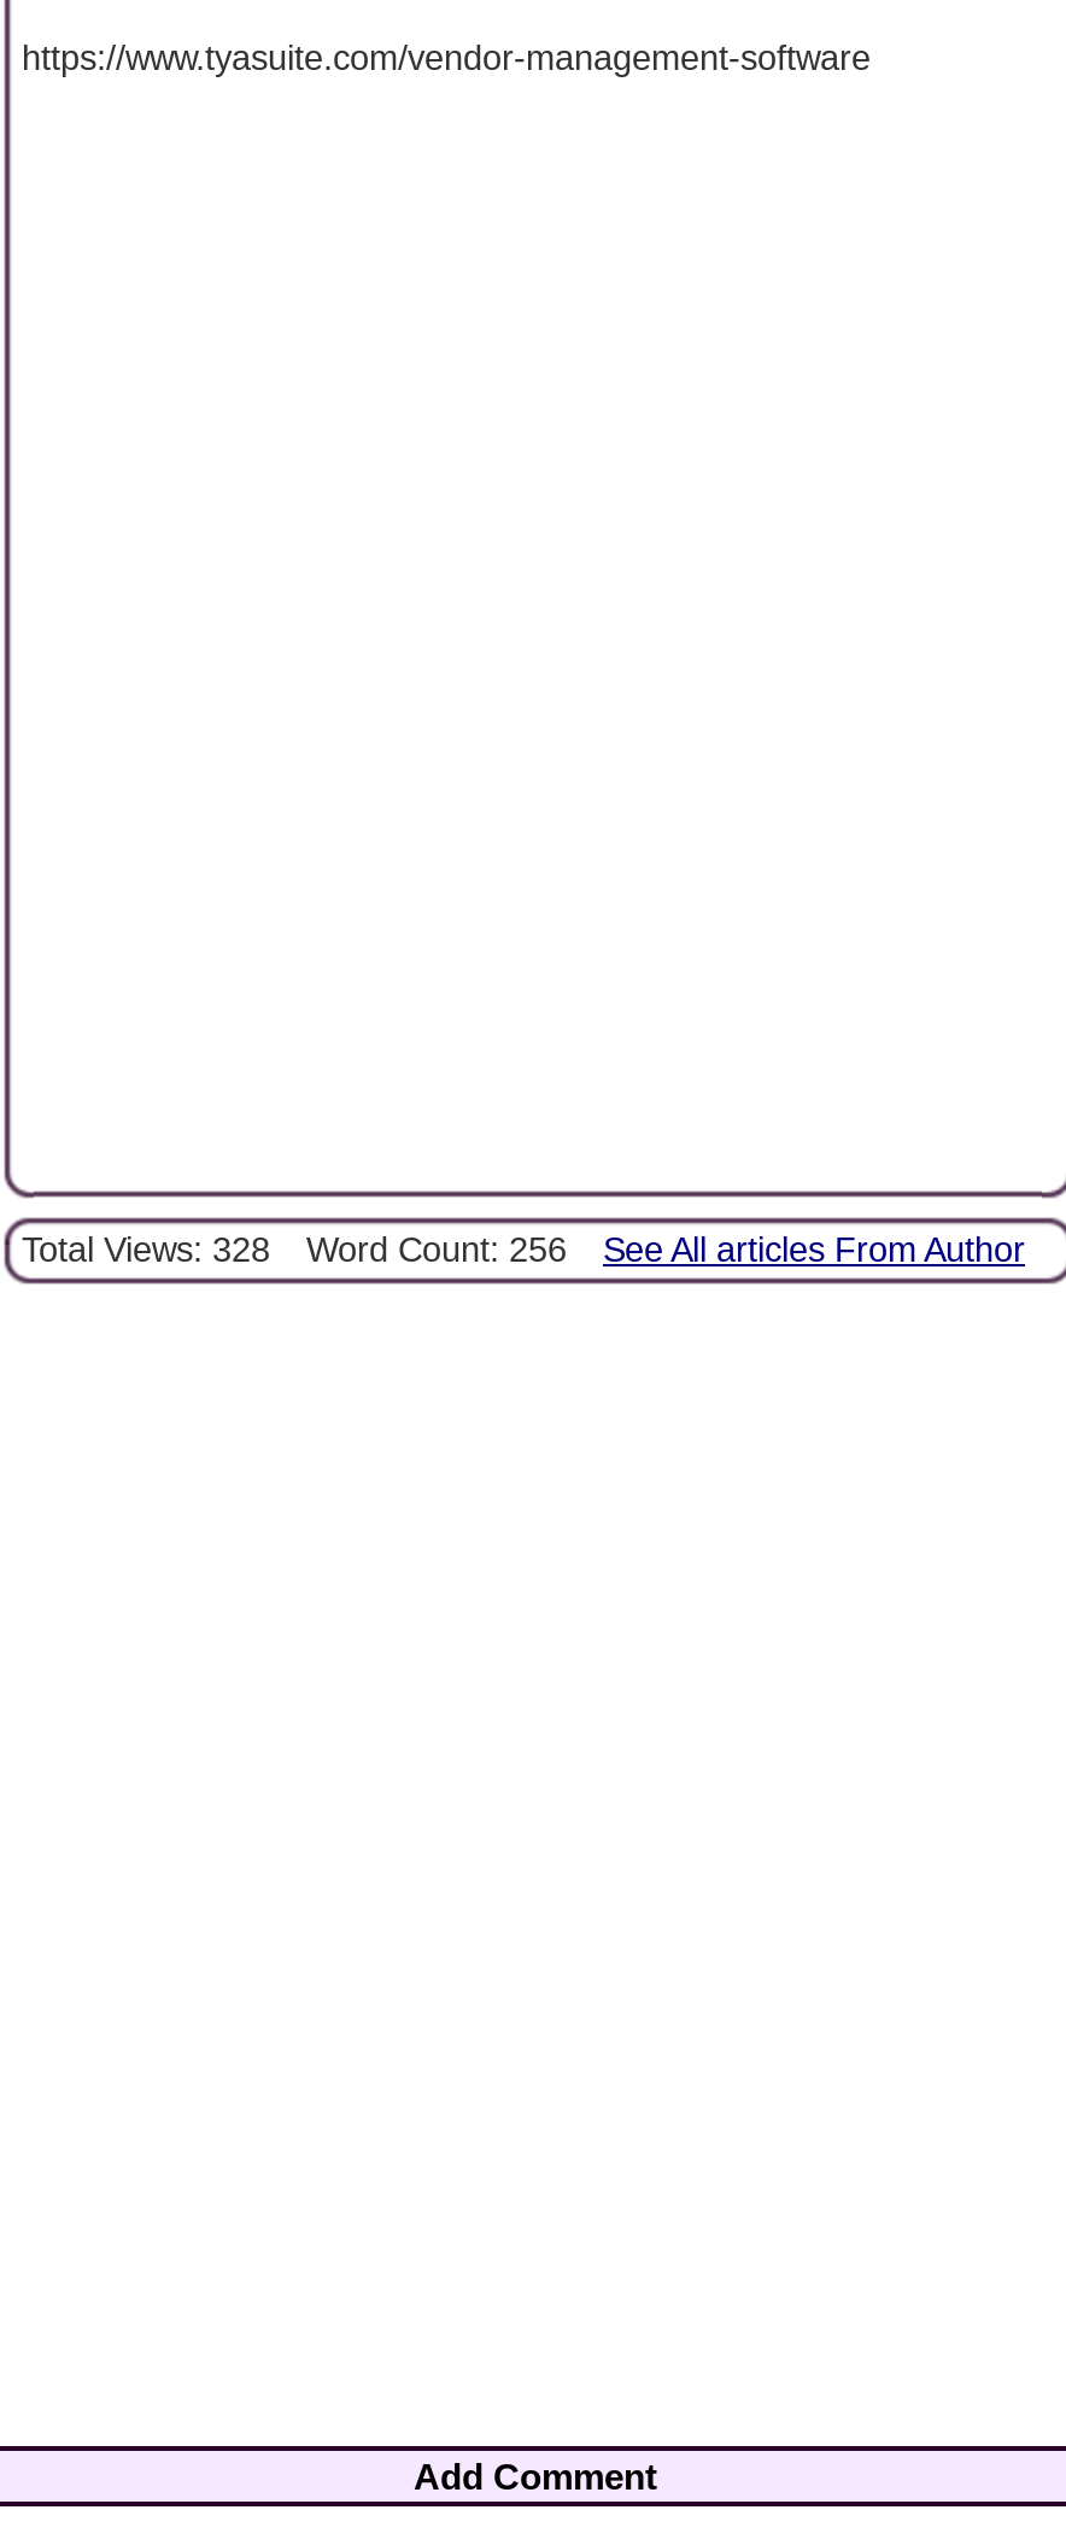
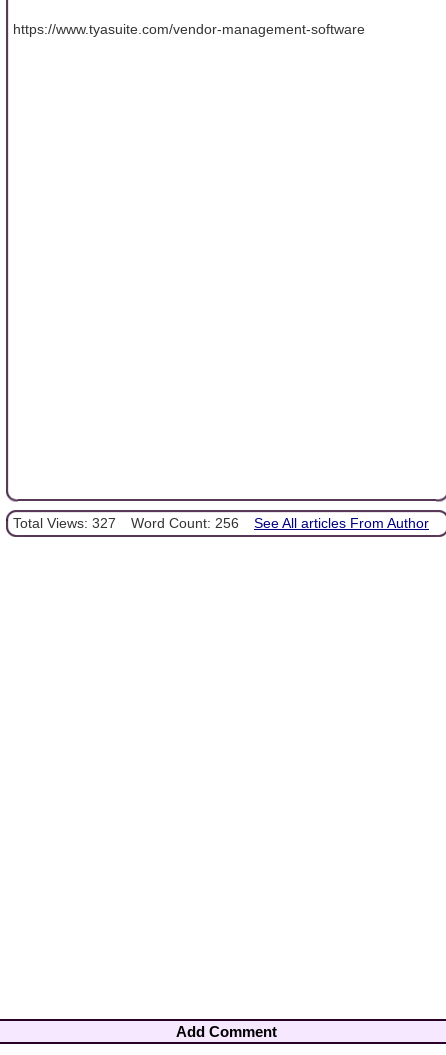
- Total Views: 328 Word Count: 256 See All articles From Author
+ Total Views: 327 Word Count: 256 See All articles From Author
